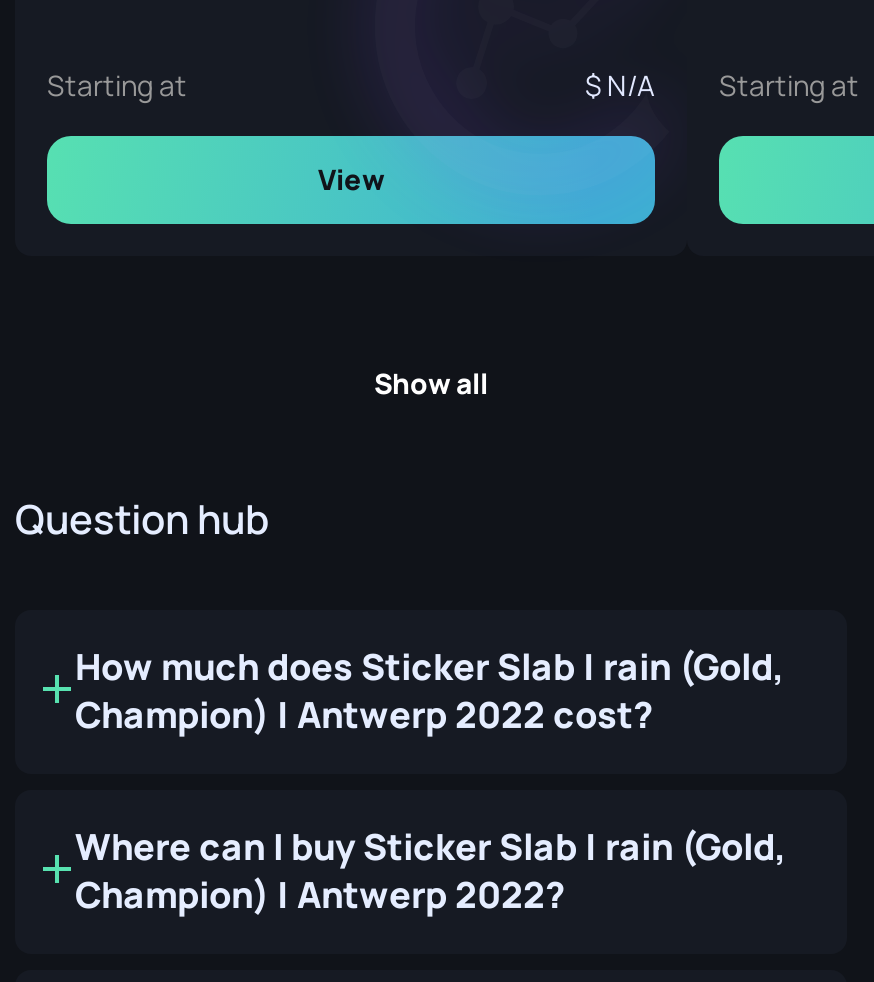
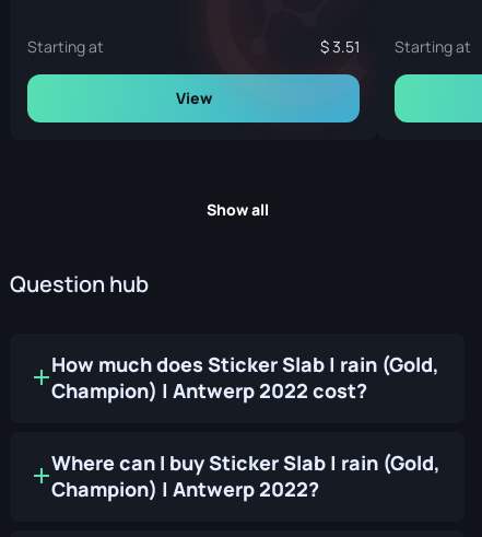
- N/A
+ 3.51
